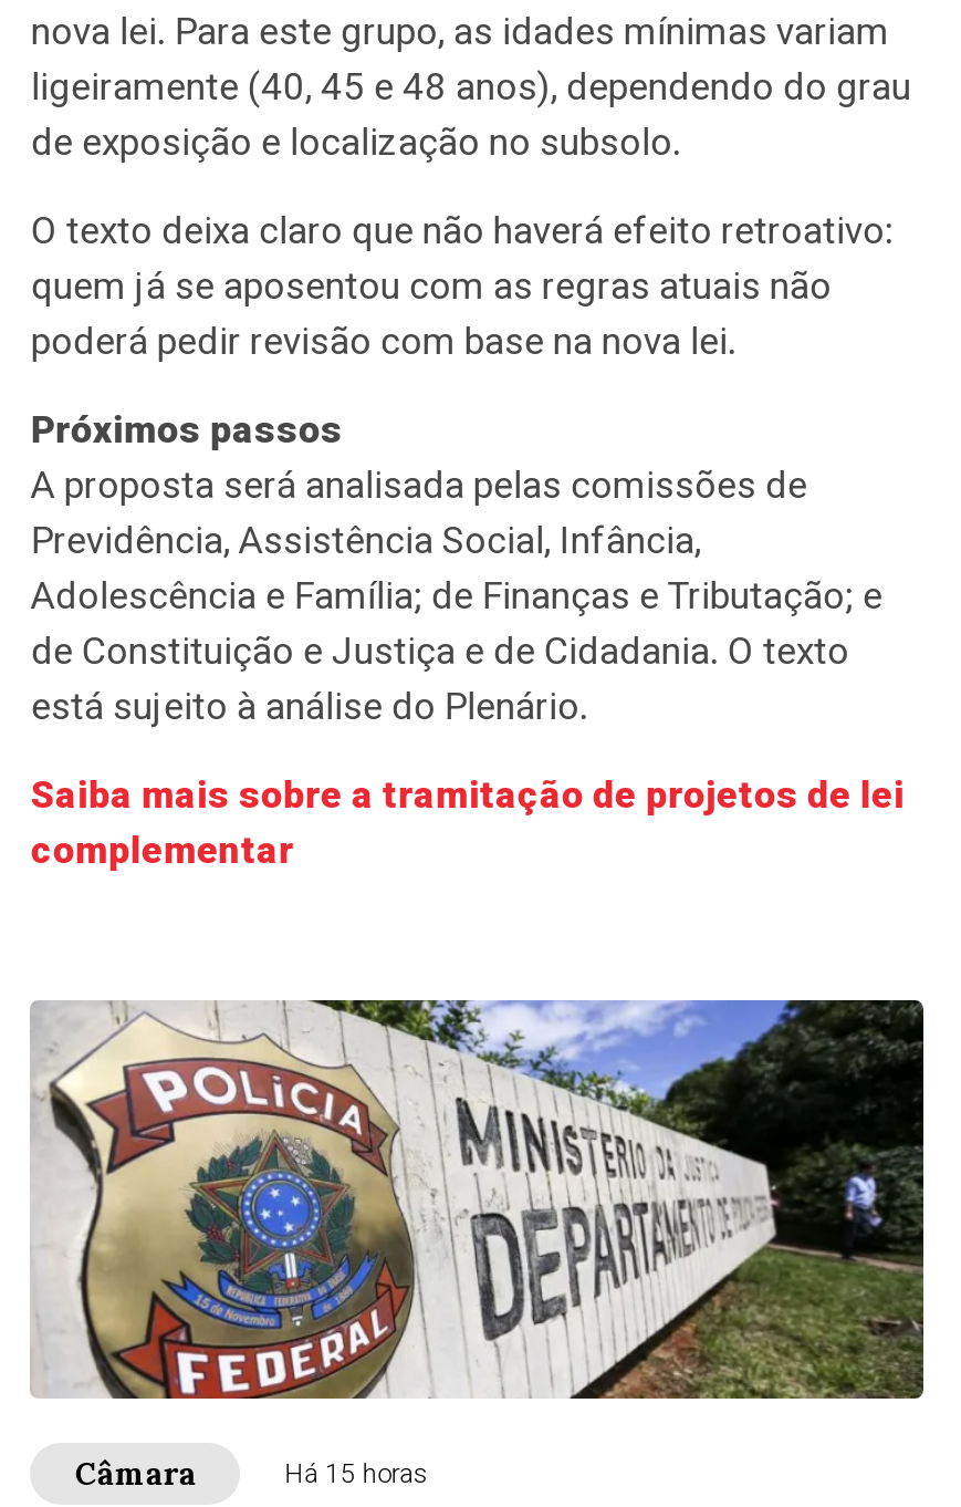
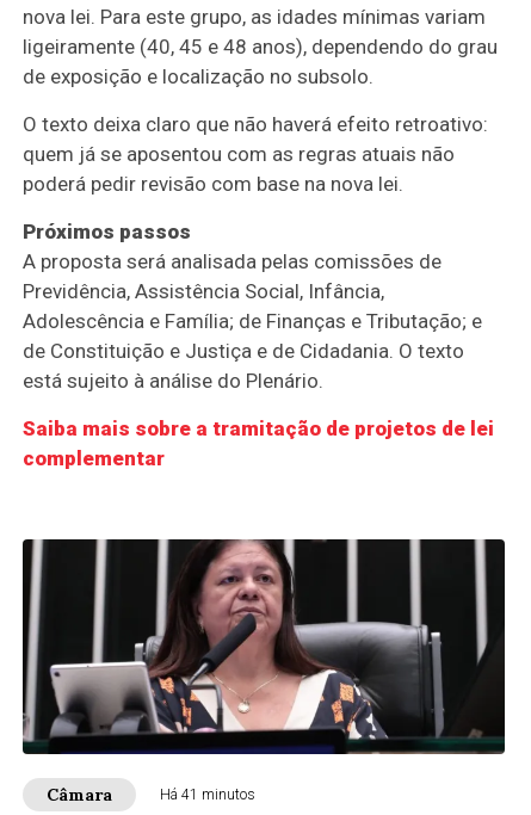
- [image]
- Há 15 horas
+ [image]
+ Há 41 minutos
